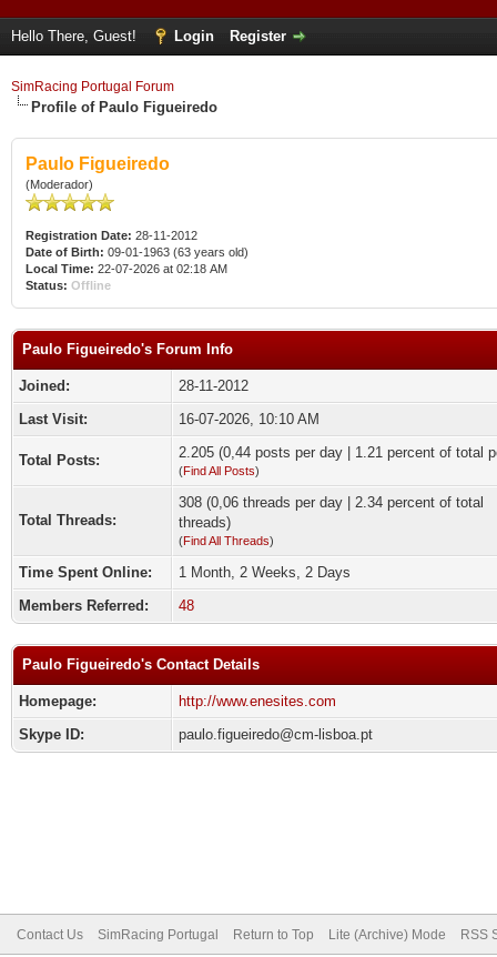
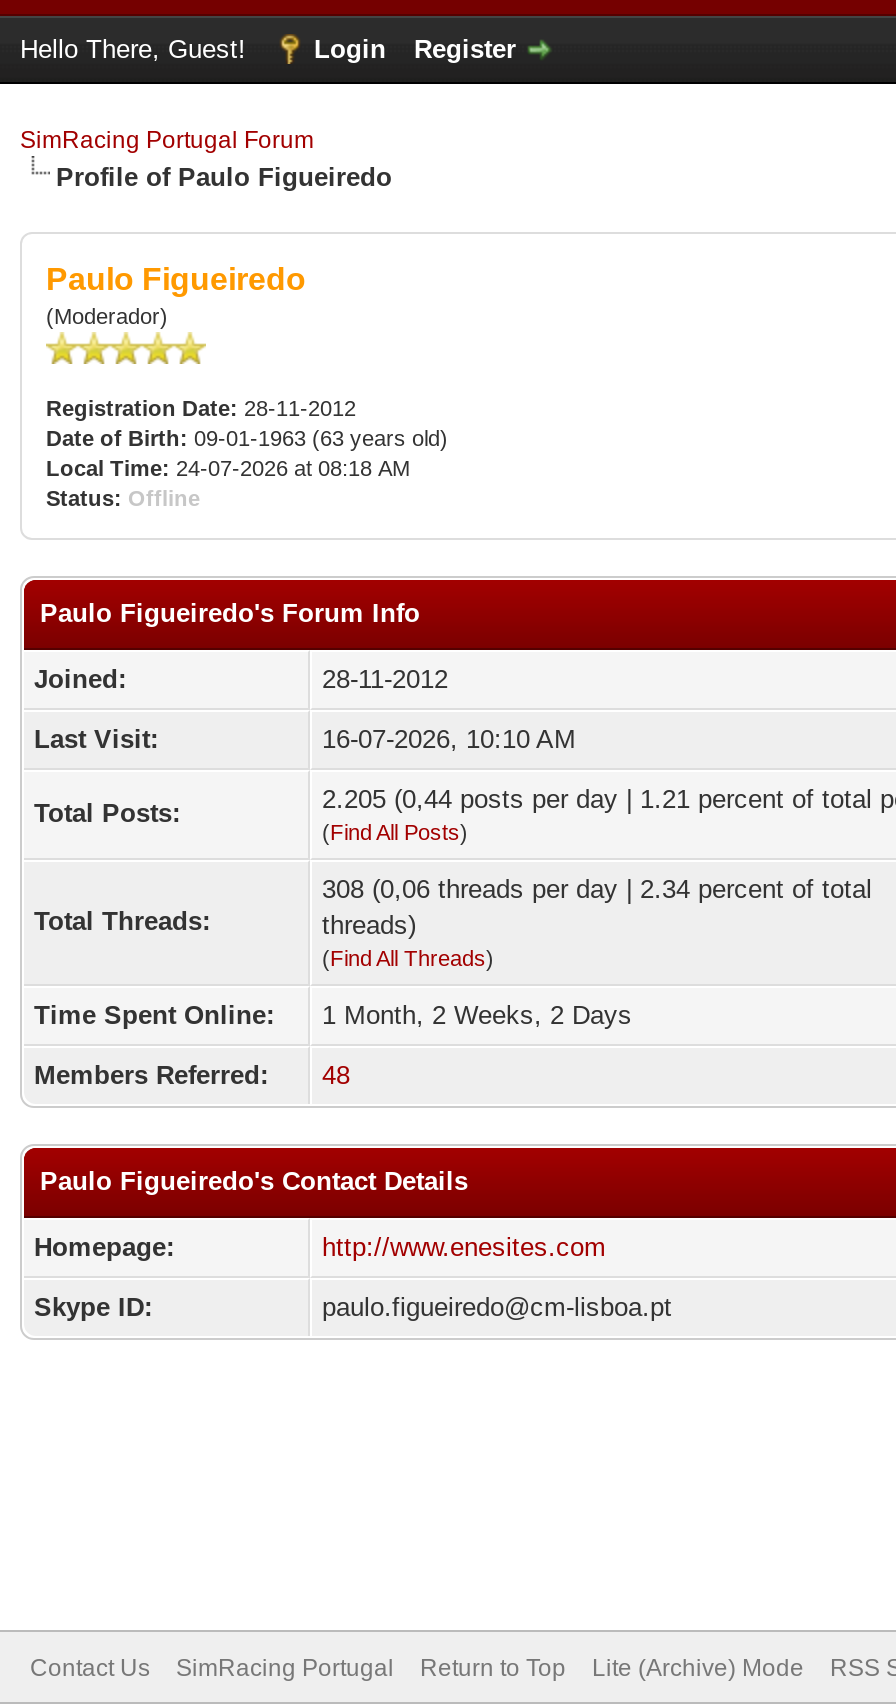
- Local Time: 22-07-2026 at 02:18 AM
+ Local Time: 24-07-2026 at 08:18 AM
